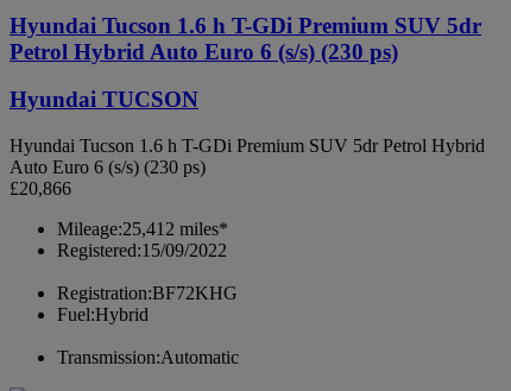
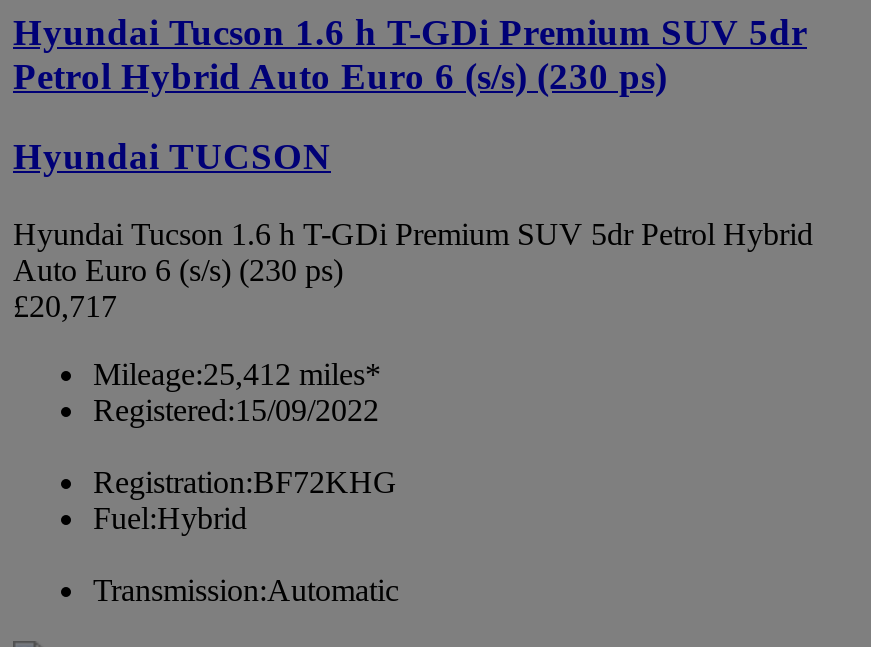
- £20,866
+ £20,717
